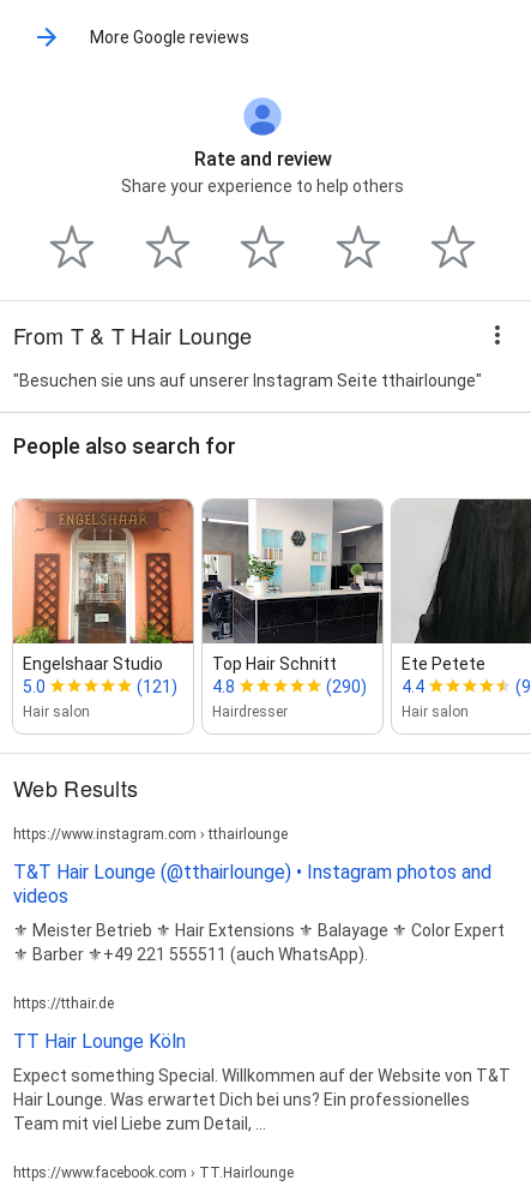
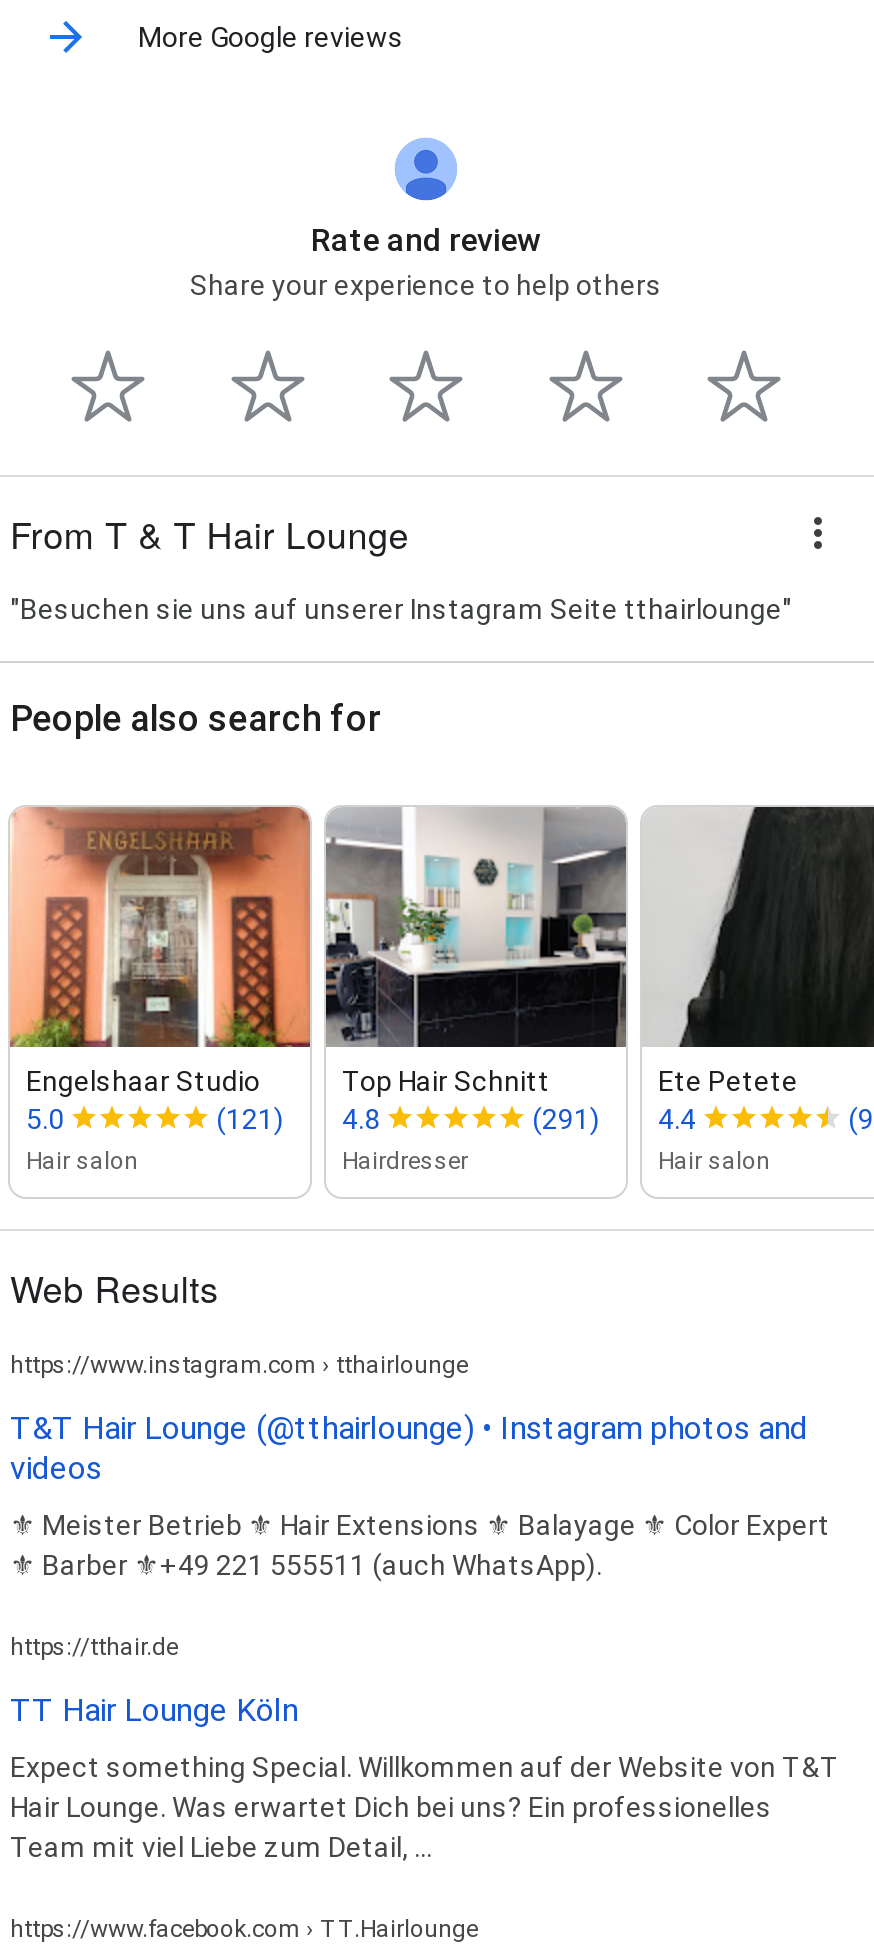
- (290) 4.4
+ (291) 4.4
